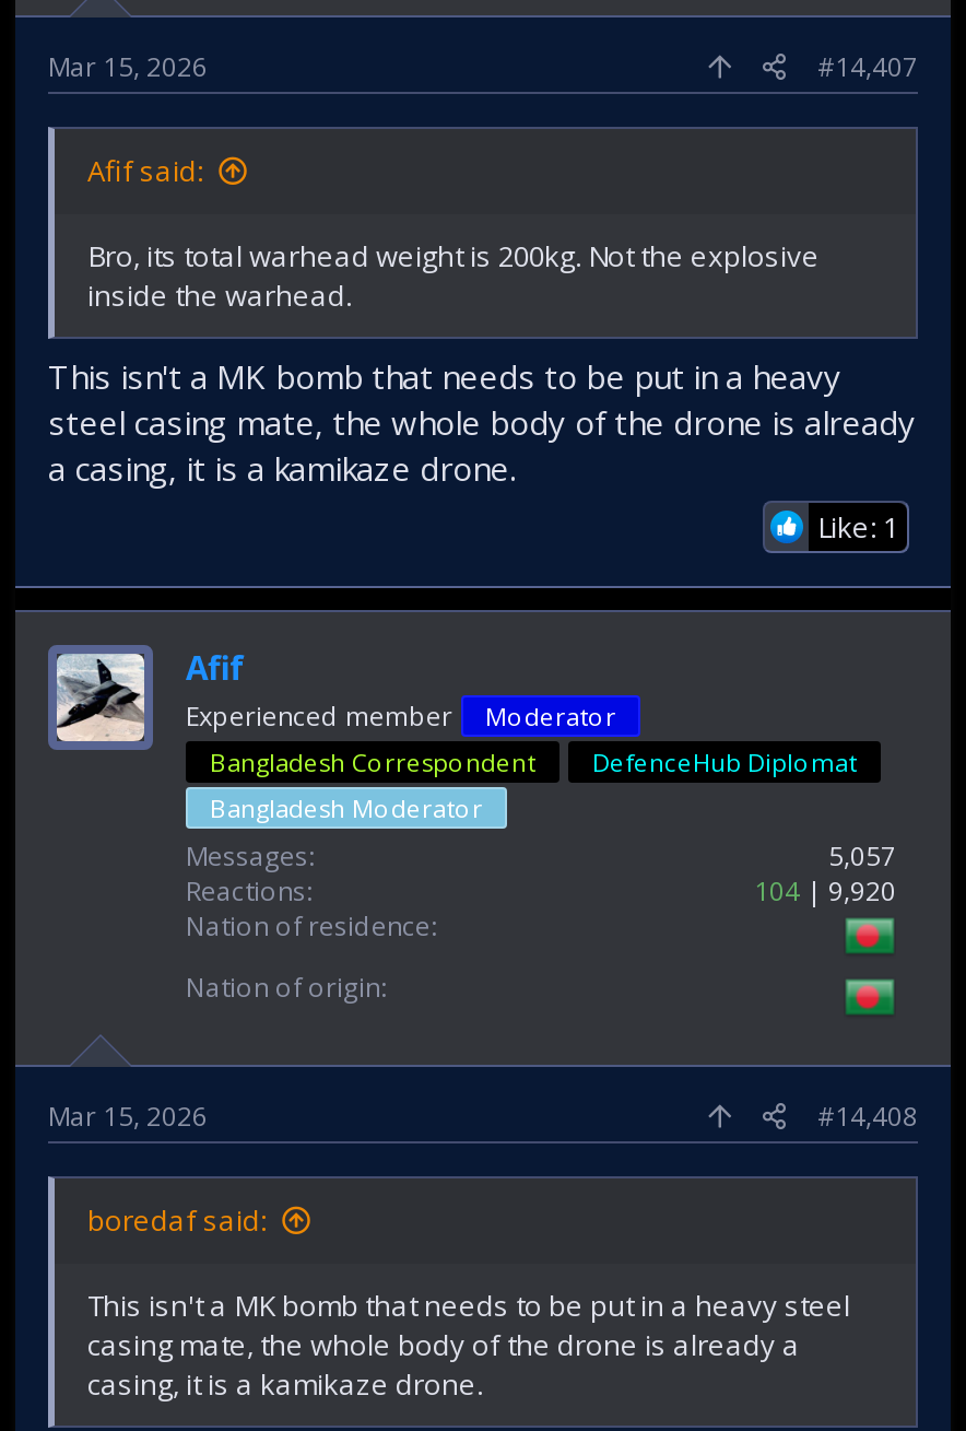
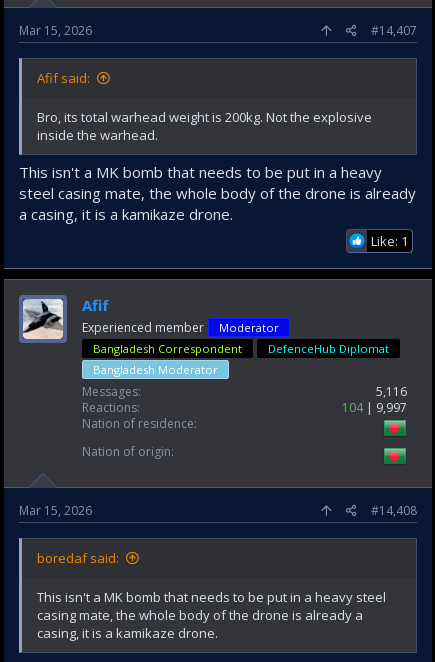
- 5,057
+ 5,116

- 104 9,920
+ 104 9,997
